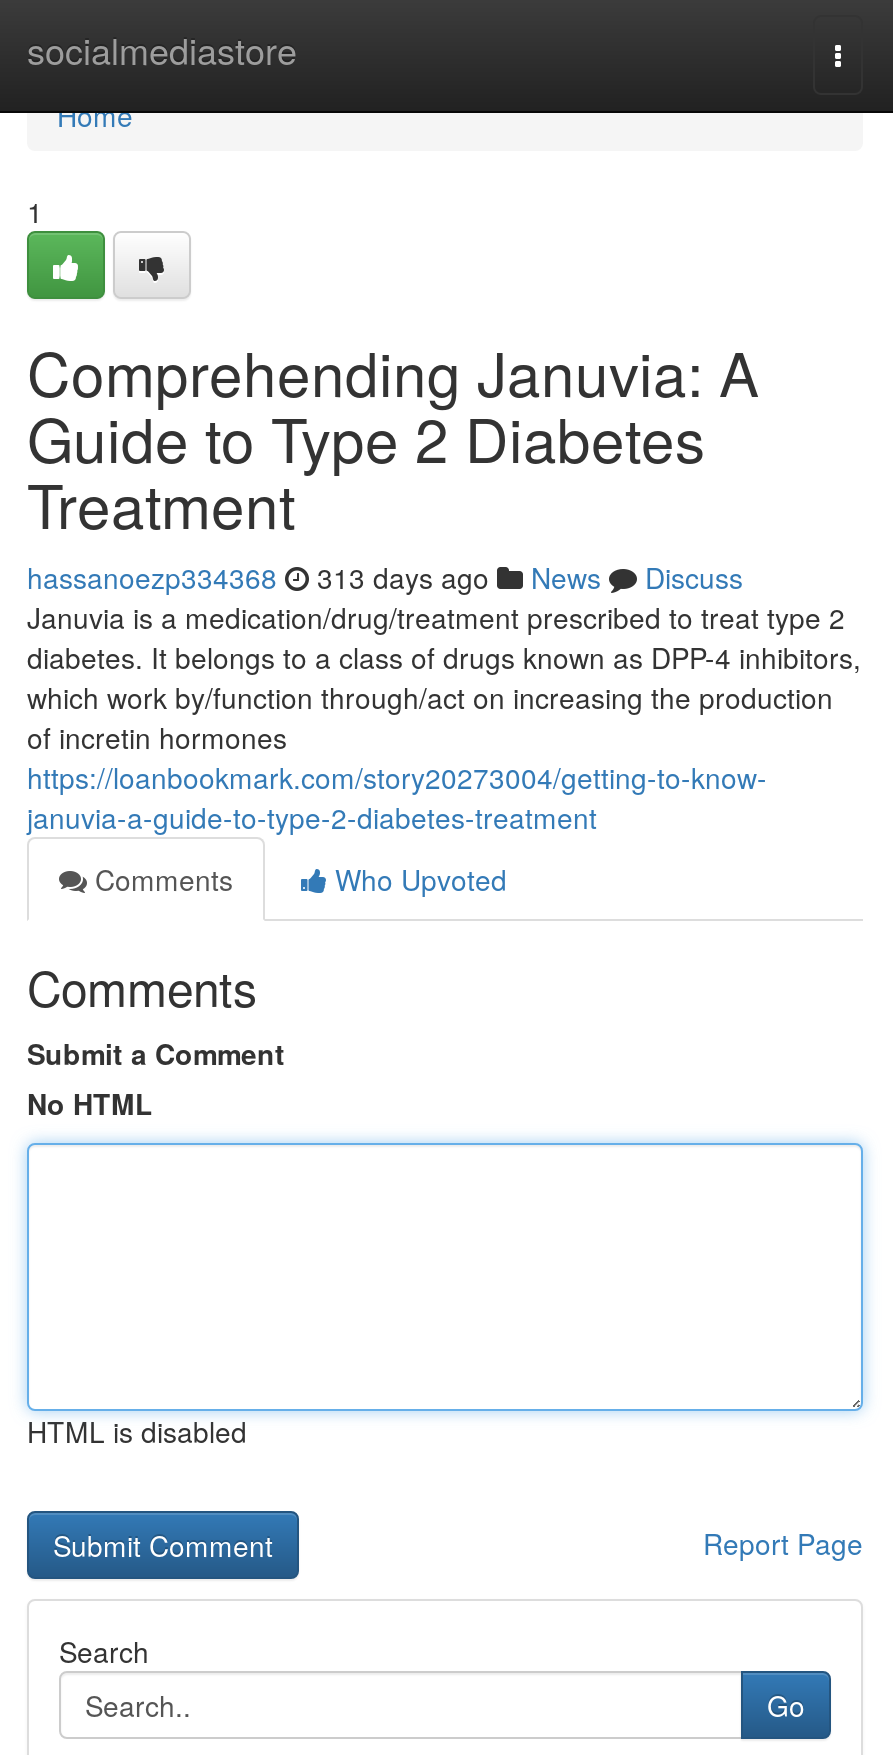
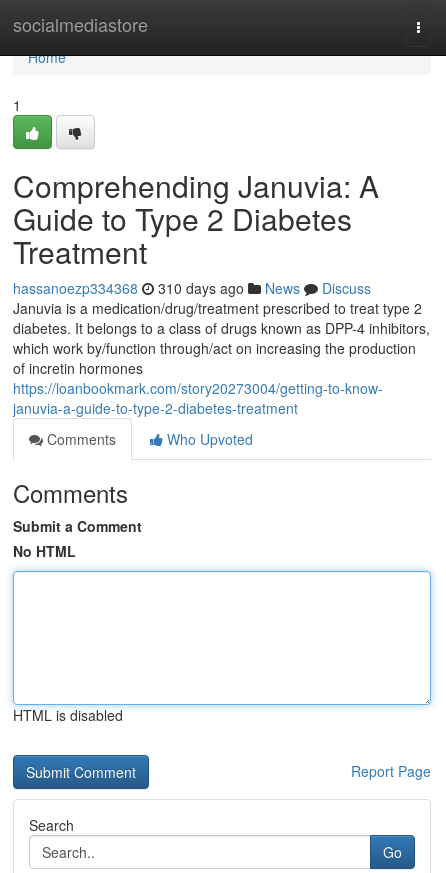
- hassanoezp334368 313 days ago News Discuss
+ hassanoezp334368 310 days ago News Discuss
